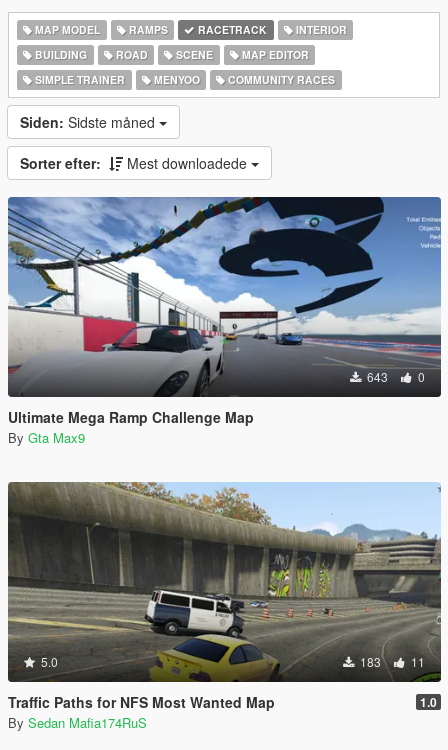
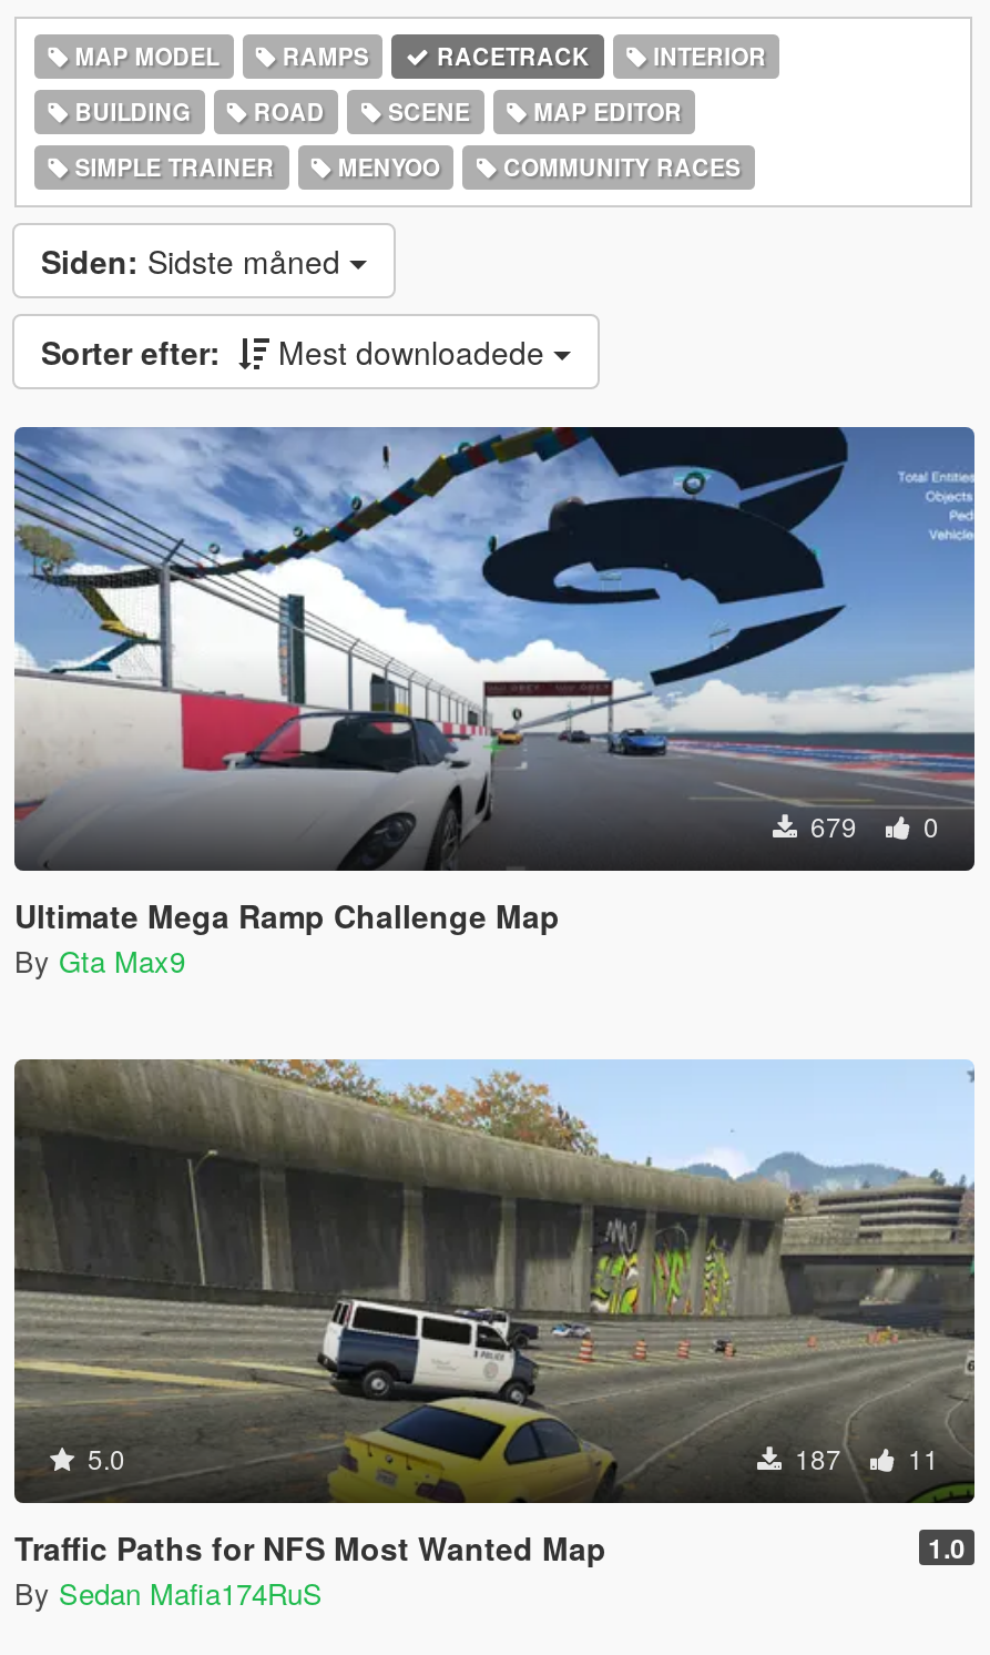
- 643 0
+ 679 0

- 183 11
+ 187 11
